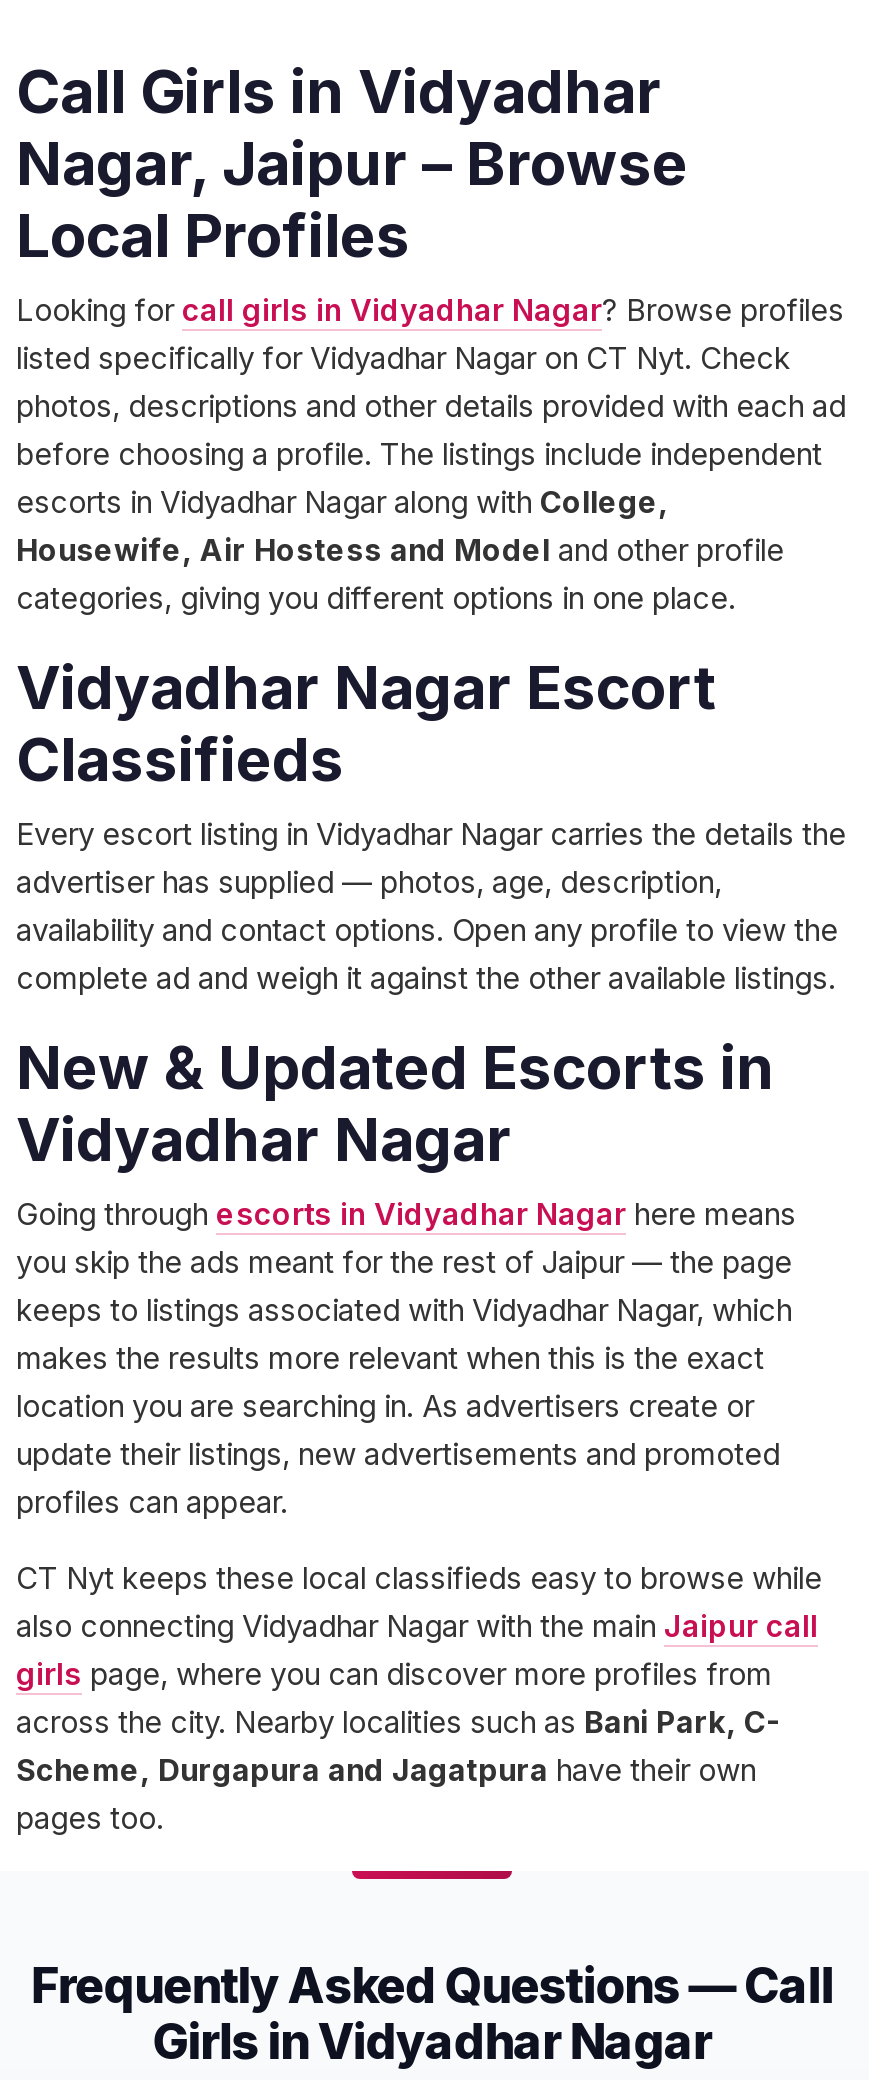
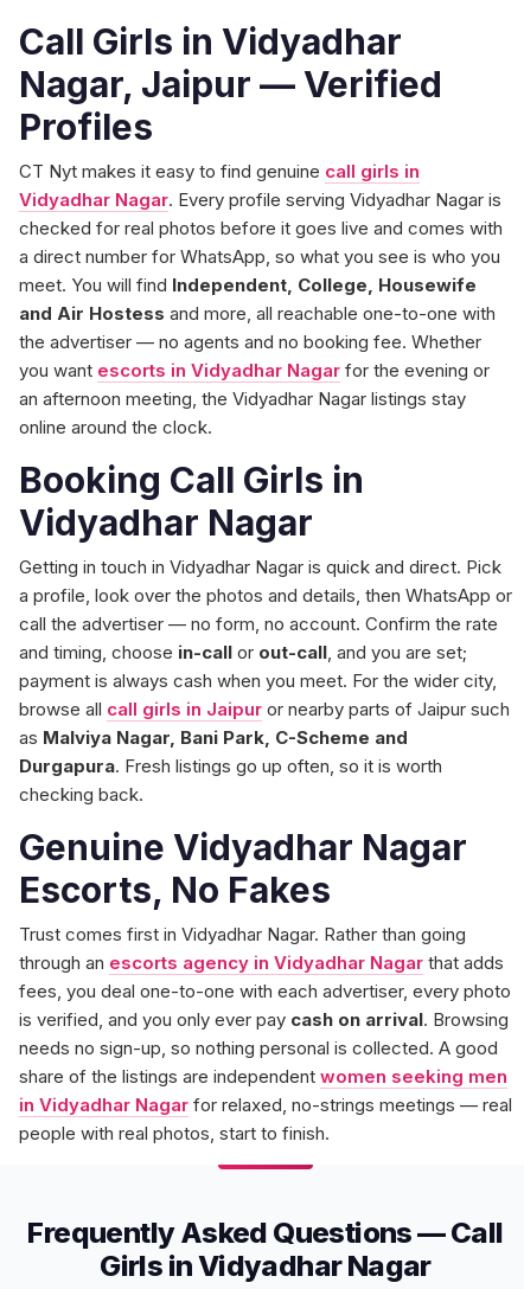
- Nagar, Jaipur – Browse
- Local Profiles
- Looking for call girls in Vidyadhar Nagar? Browse profiles
- listed specifically for Vidyadhar Nagar on CT Nyt. Check
- photos, descriptions and other details provided with each ad
- before choosing a profile. The listings include independent
- escorts in Vidyadhar Nagar along with College,
- Housewife, Air Hostess and Model and other profile
- categories, giving you different options in one place.
- Vidyadhar Nagar Escort
- Classifieds
- Every escort listing in Vidyadhar Nagar carries the details the
- advertiser has supplied — photos, age, description,
- availability and contact options. Open any profile to view the
- complete ad and weigh it against the other available listings.
- New & Updated Escorts in
+ Nagar, Jaipur — Verified
+ Profiles
+ CT Nyt makes it easy to find genuine call girls in
+ Vidyadhar Nagar. Every profile serving Vidyadhar Nagar is
+ checked for real photos before it goes live and comes with
+ a direct number for WhatsApp, so what you see is who you
+ meet. You will find Independent, College, Housewife
+ and Air Hostess and more, all reachable one-to-one with
+ the advertiser — no agents and no booking fee. Whether
+ you want escorts in Vidyadhar Nagar for the evening or
+ an afternoon meeting, the Vidyadhar Nagar listings stay
+ online around the clock.
+ Booking Call Girls in

moved up: Vidyadhar Nagar

- Going through escorts in Vidyadhar Nagar here means
- you skip the ads meant for the rest of Jaipur — the page
- keeps to listings associated with Vidyadhar Nagar, which
- makes the results more relevant when this is the exact
- location you are searching in. As advertisers create or
- update their listings, new advertisements and promoted
- profiles can appear.
+ Getting in touch in Vidyadhar Nagar is quick and direct. Pick
+ a profile, look over the photos and details, then WhatsApp or
+ call the advertiser — no form, no account. Confirm the rate
+ and timing, choose in-call or out-call, and you are set;
+ payment is always cash when you meet. For the wider city,
+ browse all call girls in Jaipur or nearby parts of Jaipur such
+ as Malviya Nagar, Bani Park, C-Scheme and
+ Durgapura. Fresh listings go up often, so it is worth
+ checking back.

- CT Nyt keeps these local classifieds easy to browse while
- also connecting Vidyadhar Nagar with the main Jaipur call
- girls page, where you can discover more profiles from
- across the city. Nearby localities such as Bani Park, C-
- Scheme, Durgapura and Jagatpura have their own
- pages too.
+ Genuine Vidyadhar Nagar
+ Escorts, No Fakes
+ Trust comes first in Vidyadhar Nagar. Rather than going
+ through an escorts agency in Vidyadhar Nagar that adds
+ fees, you deal one-to-one with each advertiser, every photo
+ is verified, and you only ever pay cash on arrival. Browsing
+ needs no sign-up, so nothing personal is collected. A good
+ share of the listings are independent women seeking men
+ in Vidyadhar Nagar for relaxed, no-strings meetings — real
+ people with real photos, start to finish.
